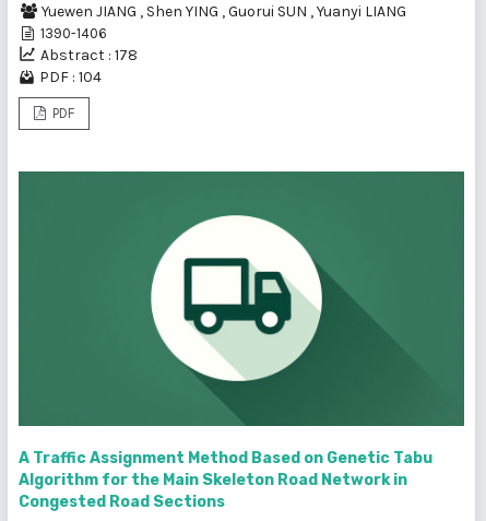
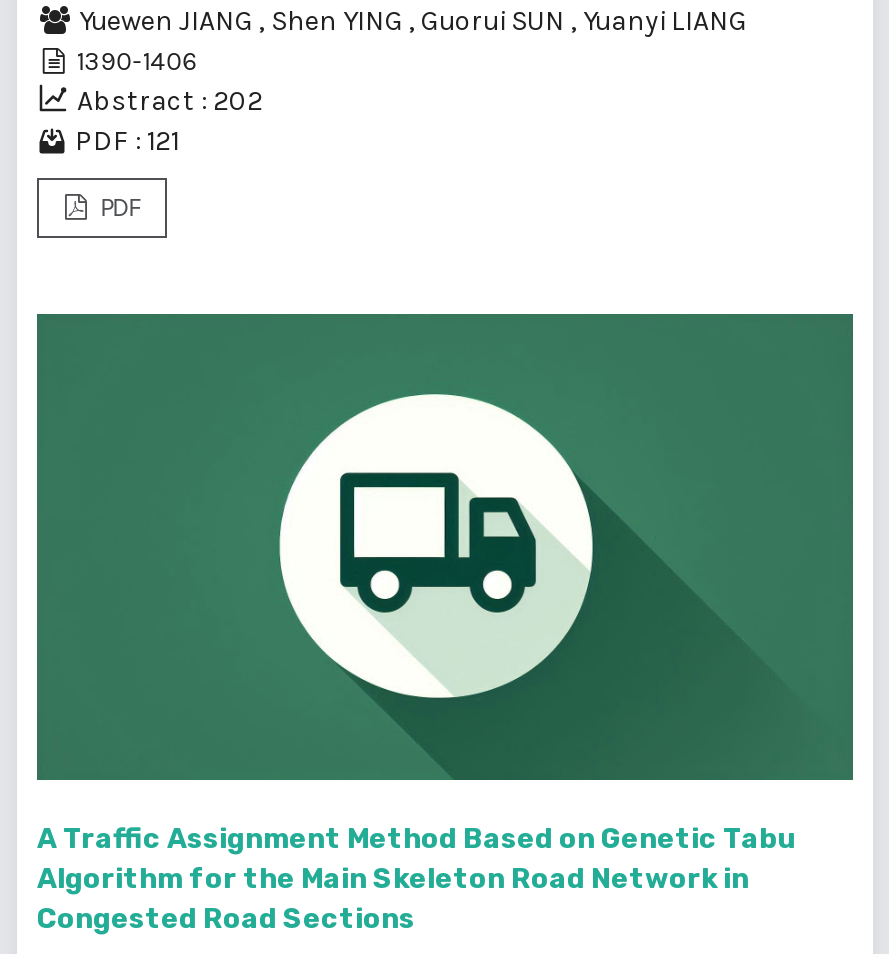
- Abstract : 178
+ Abstract : 202

- PDF : 104
+ PDF : 121
